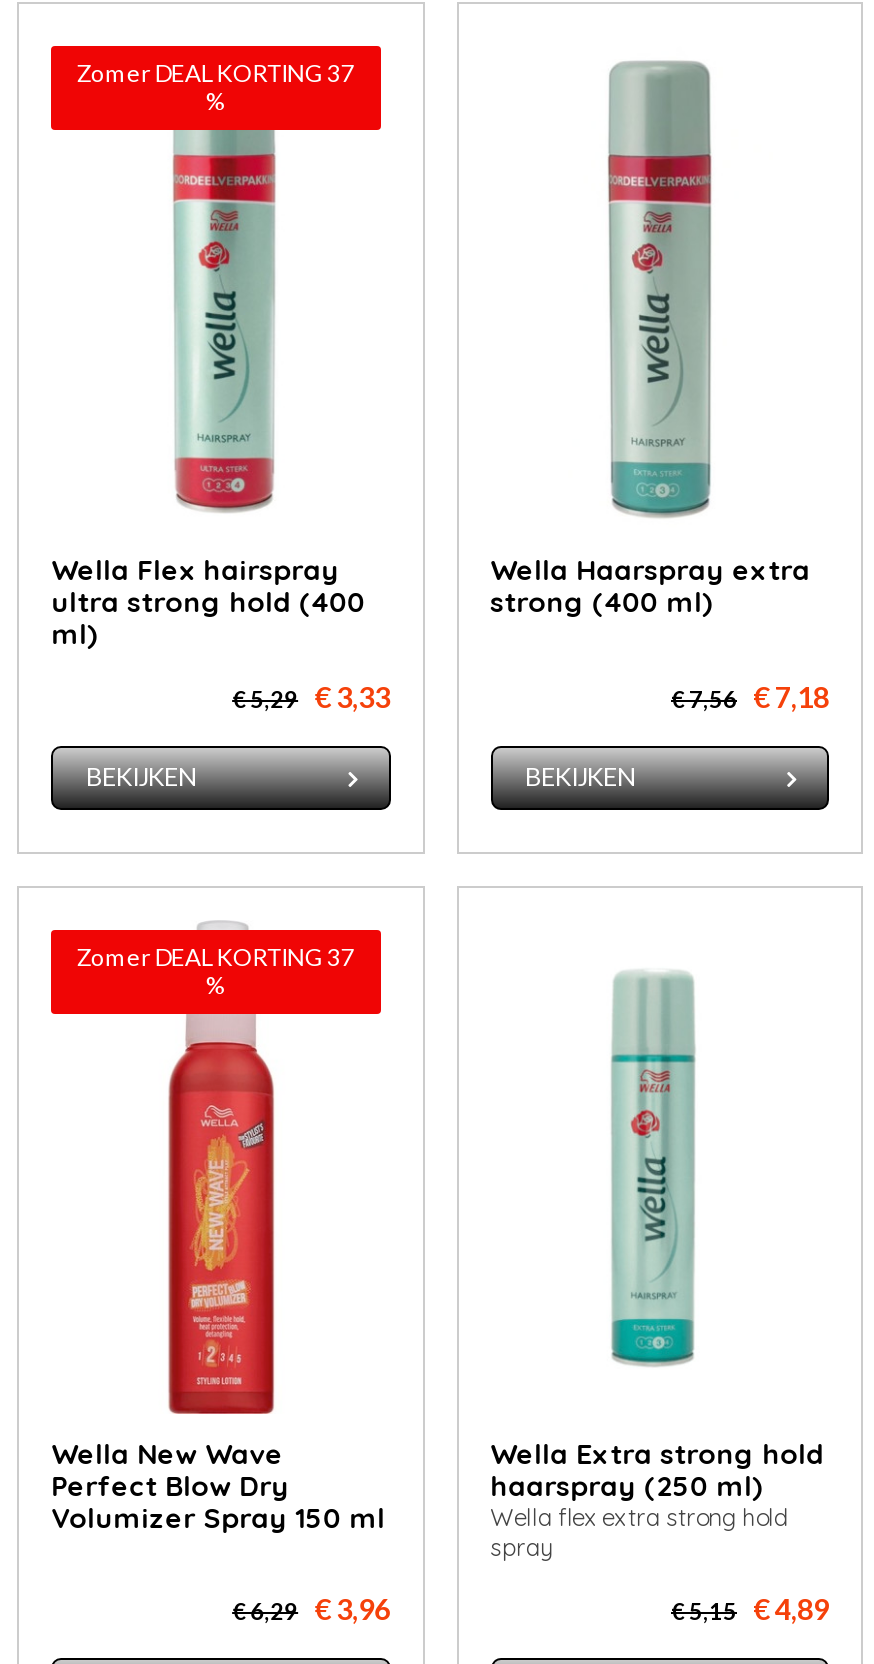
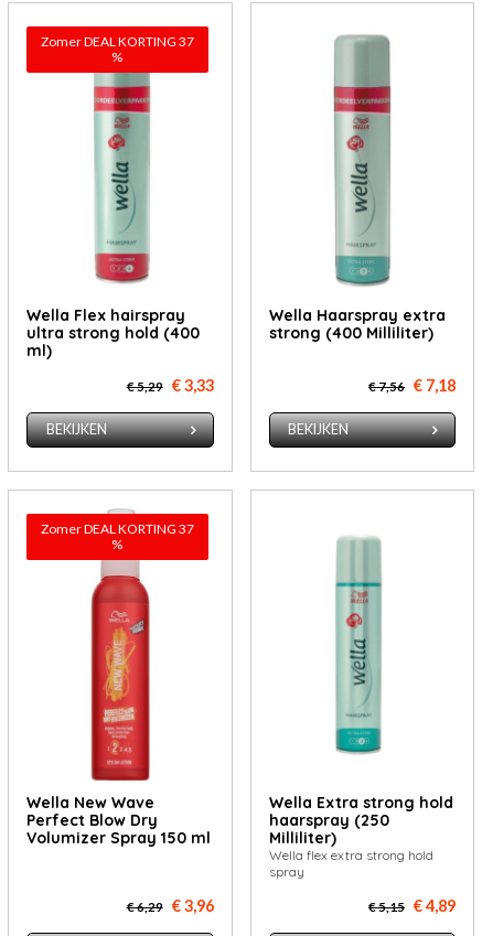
- strong (400 ml)
+ strong (400 Milliliter)

- haarspray (250 ml)
+ haarspray (250
+ Milliliter)
